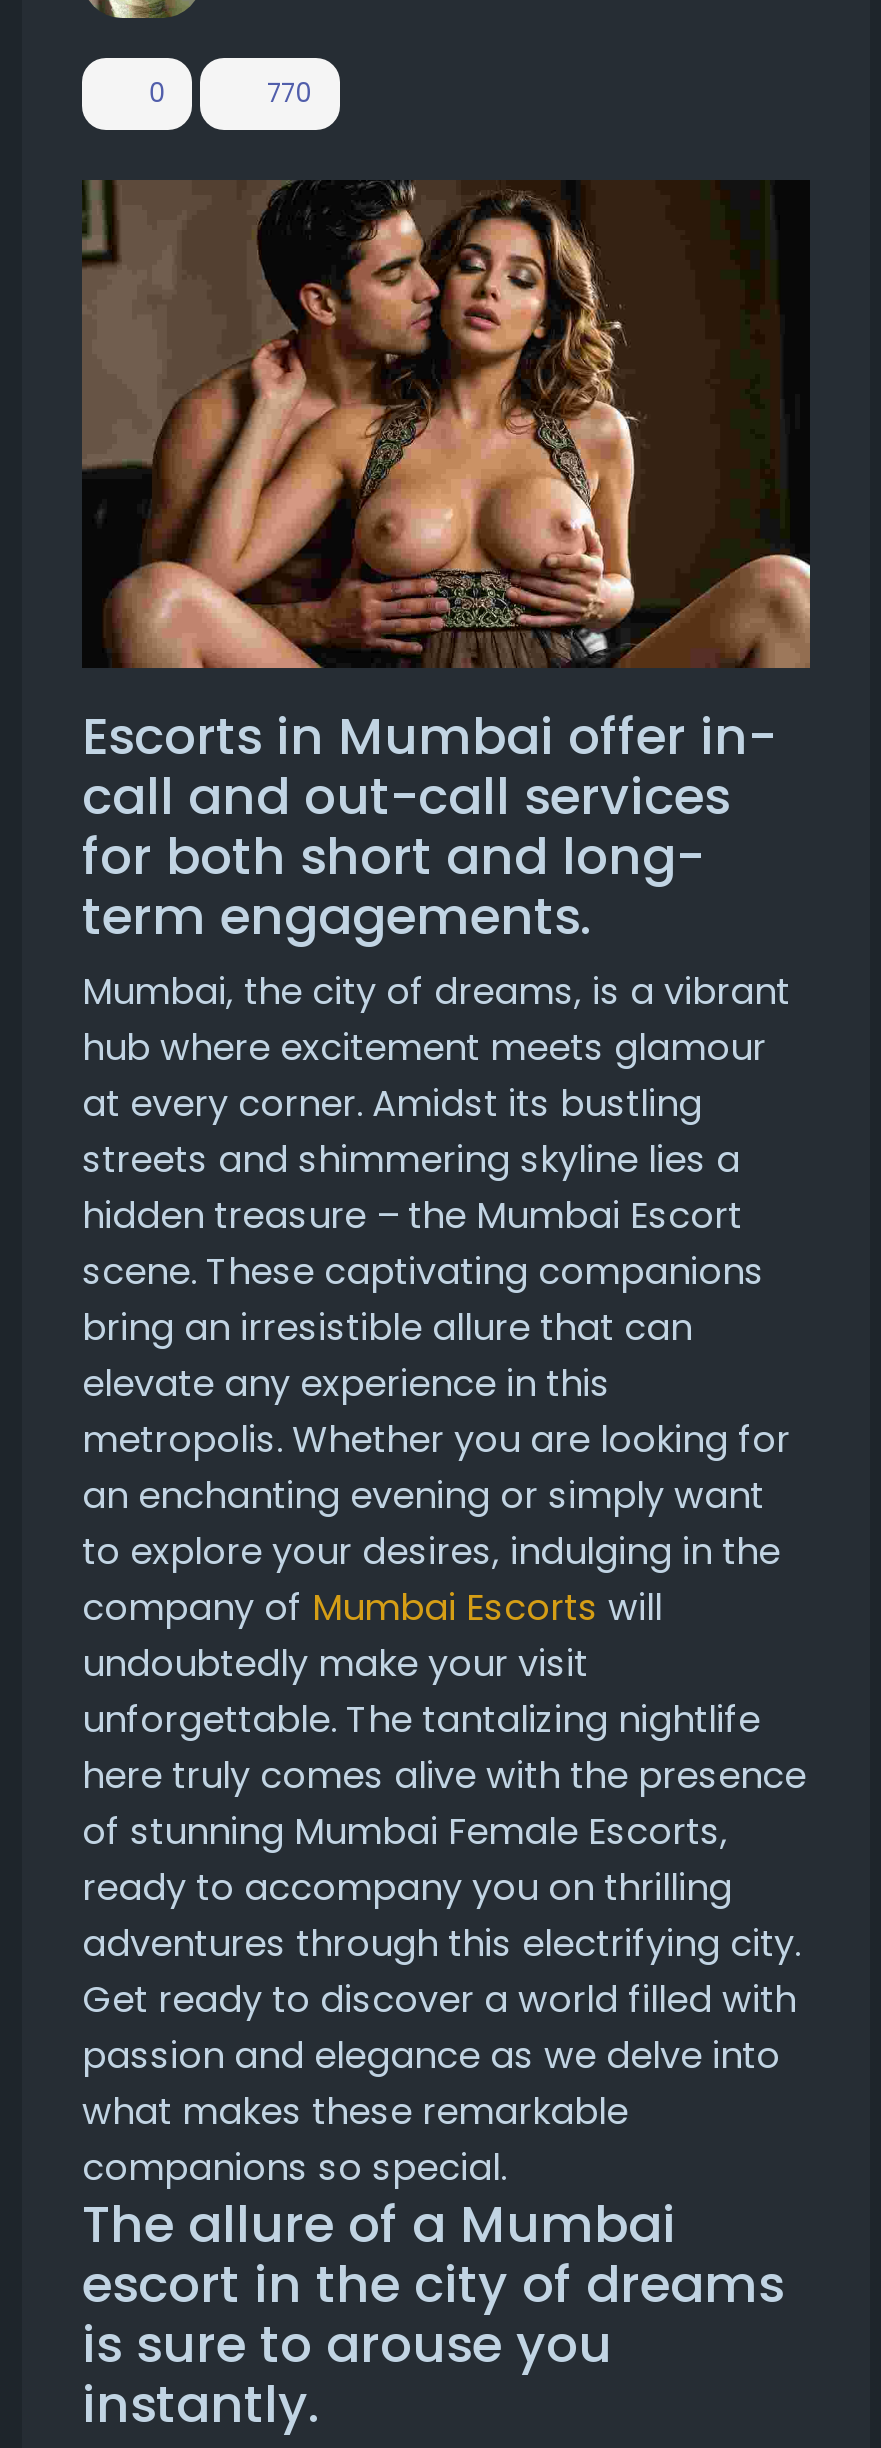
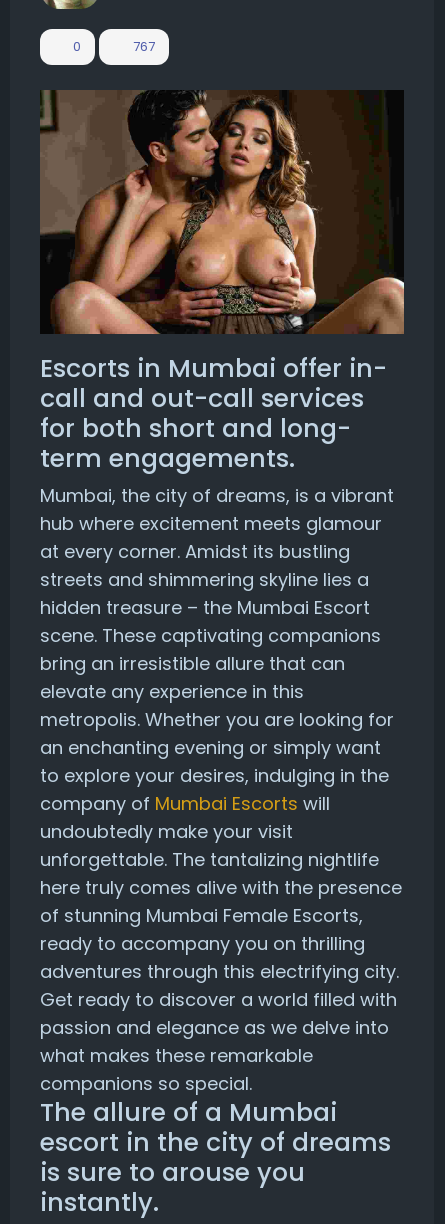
- 770
+ 767
